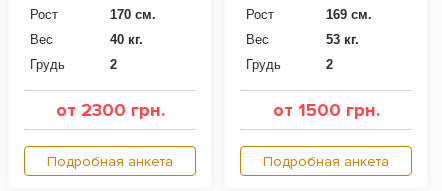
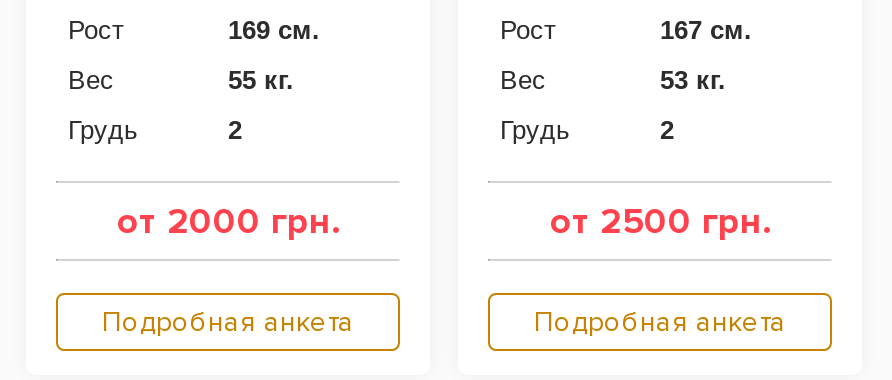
- 170 см.
+ 169 см.

- 169 см.
+ 167 см.

- 40 кг.
+ 55 кг.

- от 2300 грн.
+ от 2000 грн.

- от 1500 грн.
+ от 2500 грн.
